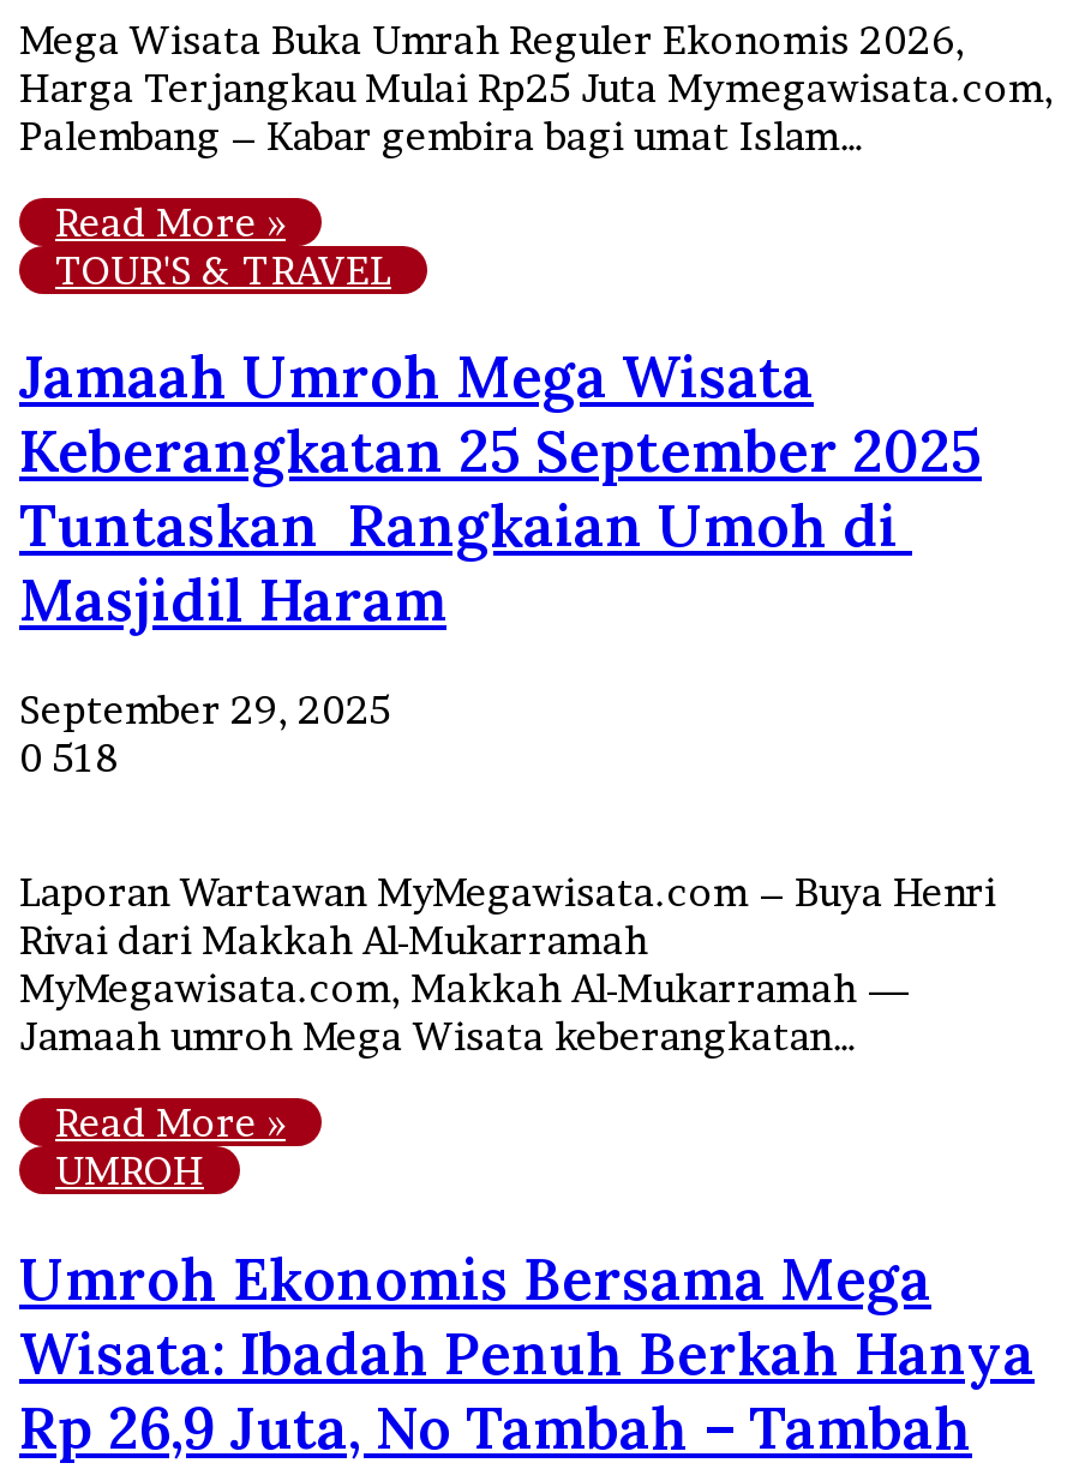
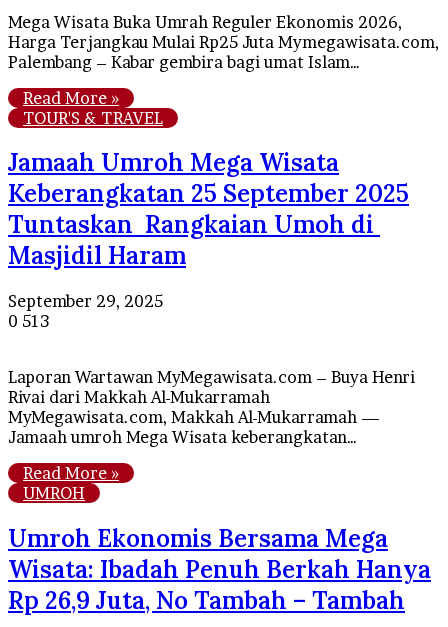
- 0 518
+ 0 513
